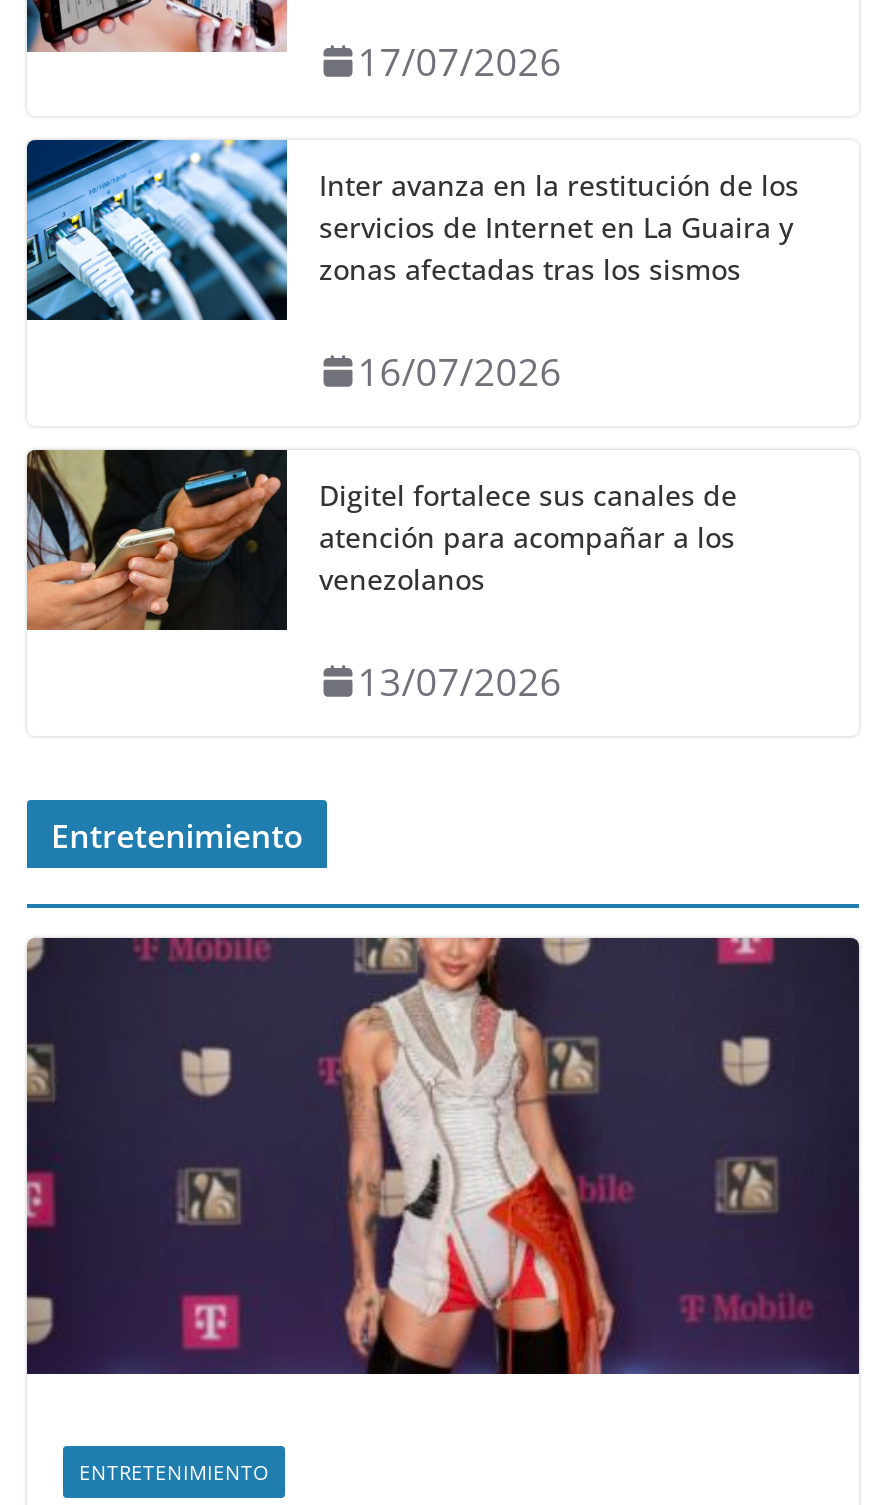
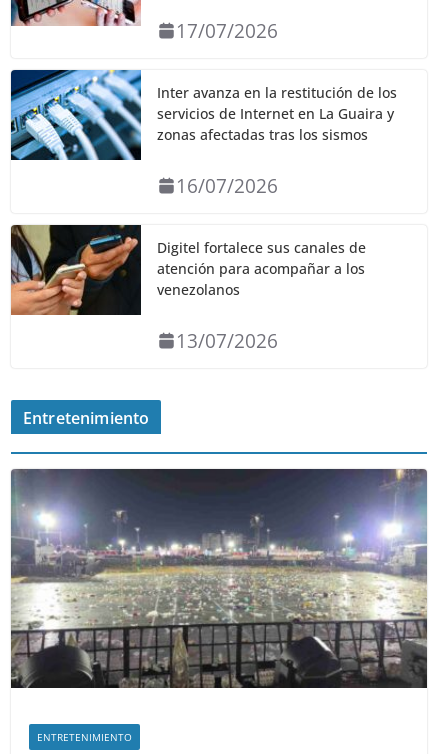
- [image]
+ [image]
